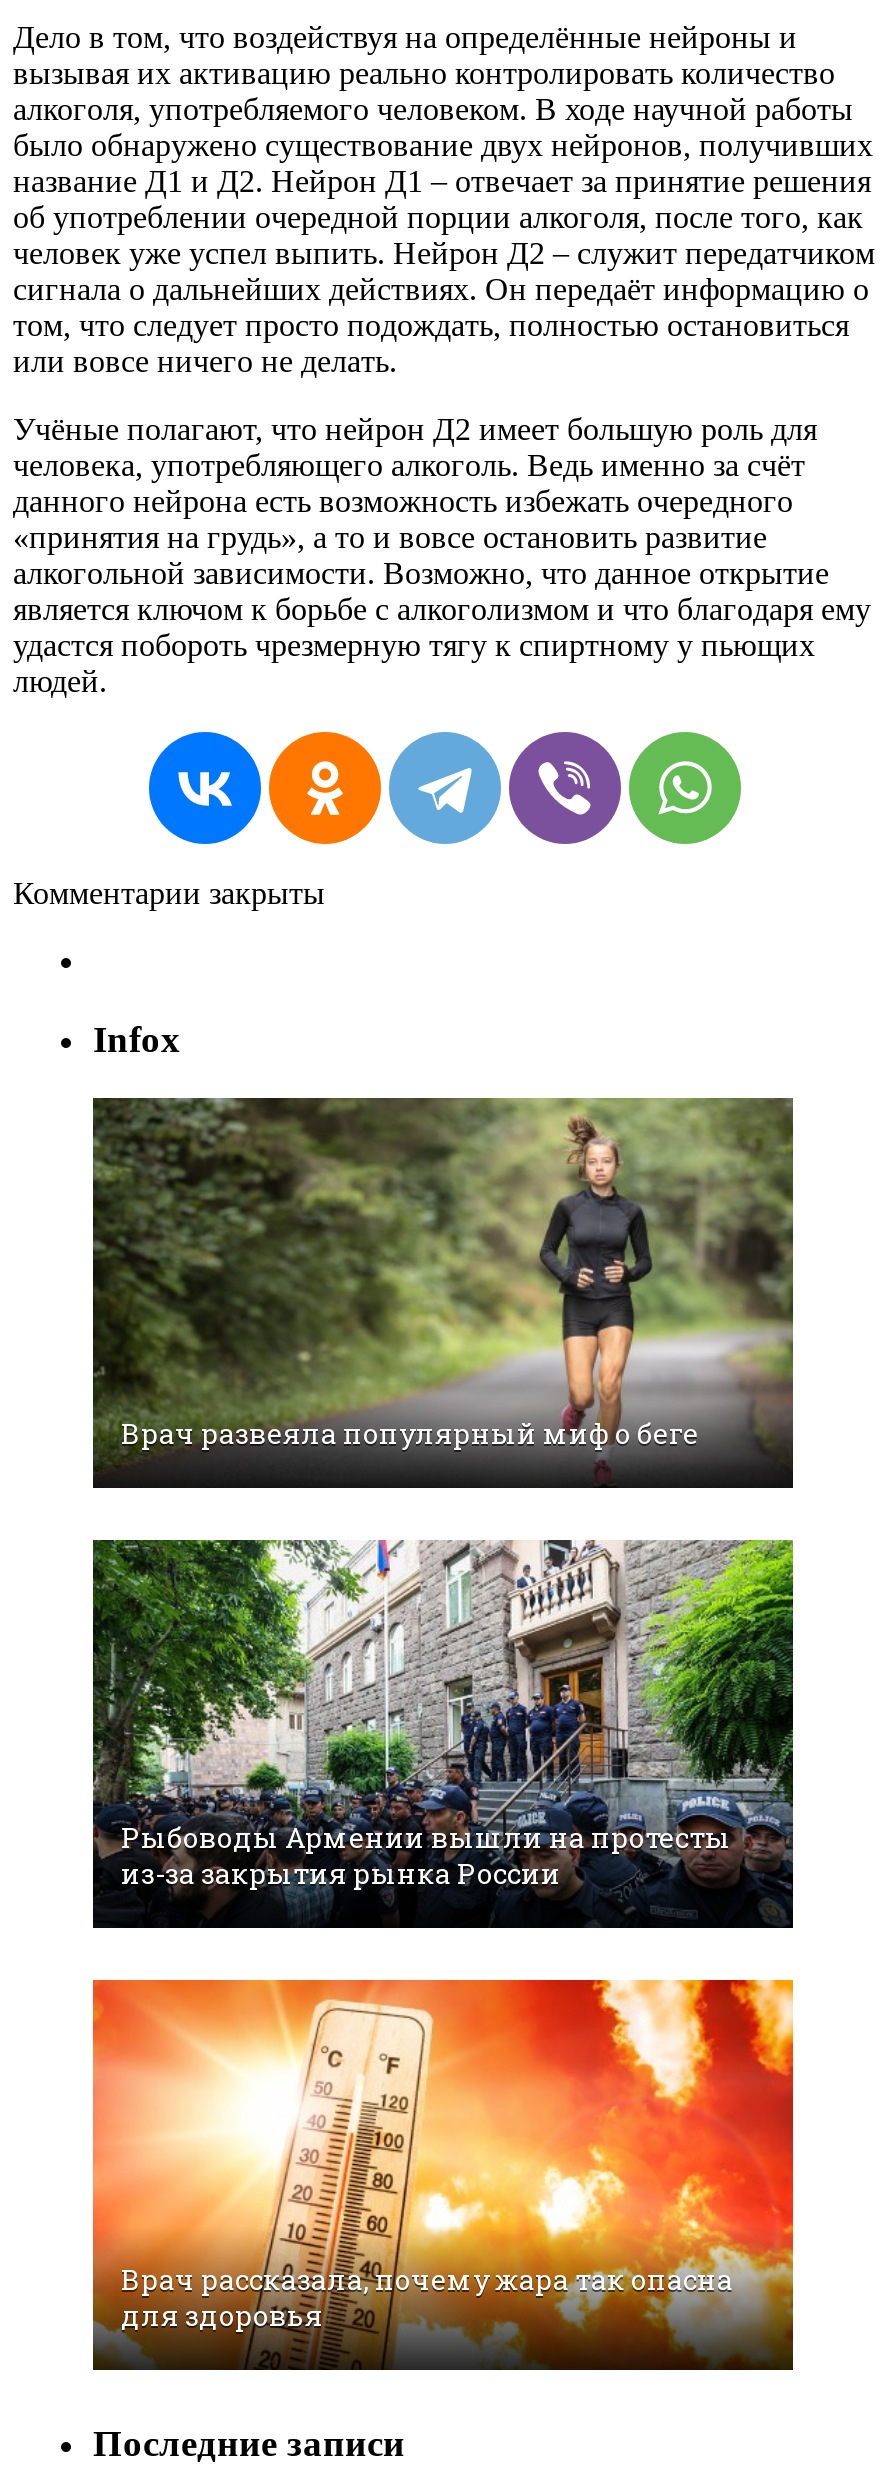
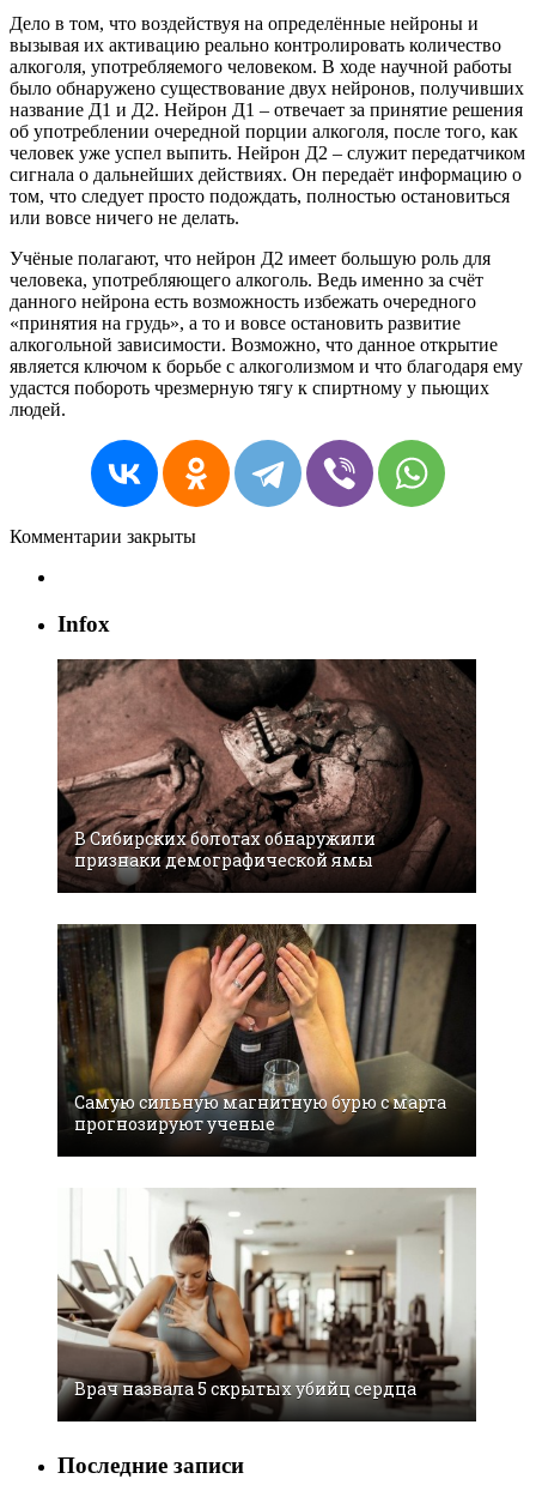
- [image]
- Врач развеяла популярный миф о беге
+ [image]
+ В Сибирских болотах обнаружили
+ признаки демографической ямы

- [image]
- Рыбоводы Армении вышли на протесты
- из-за закрытия рынка России
+ [image]
+ Самую сильную магнитную бурю с марта
+ прогнозируют ученые

- [image]
- Врач рассказала, почему жара так опасна
- для здоровья
+ [image]
+ Врач назвала 5 скрытых убийц сердца
